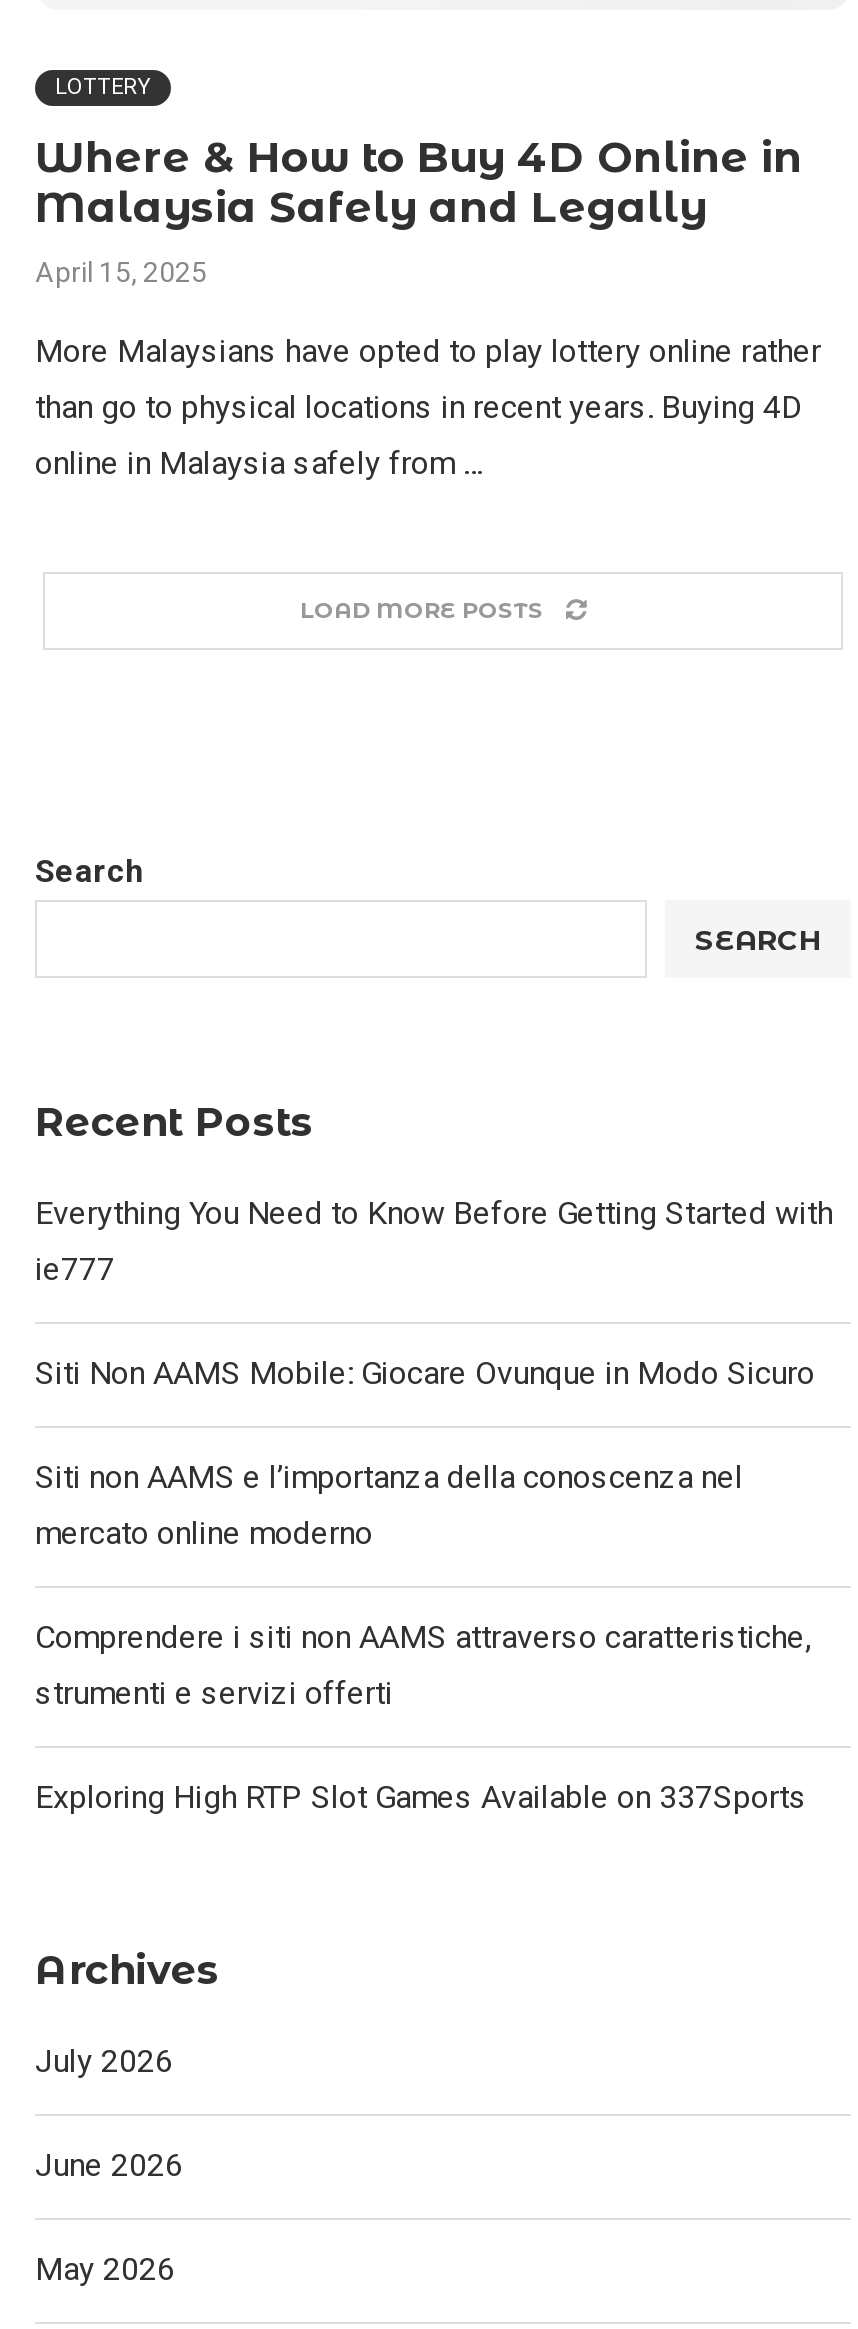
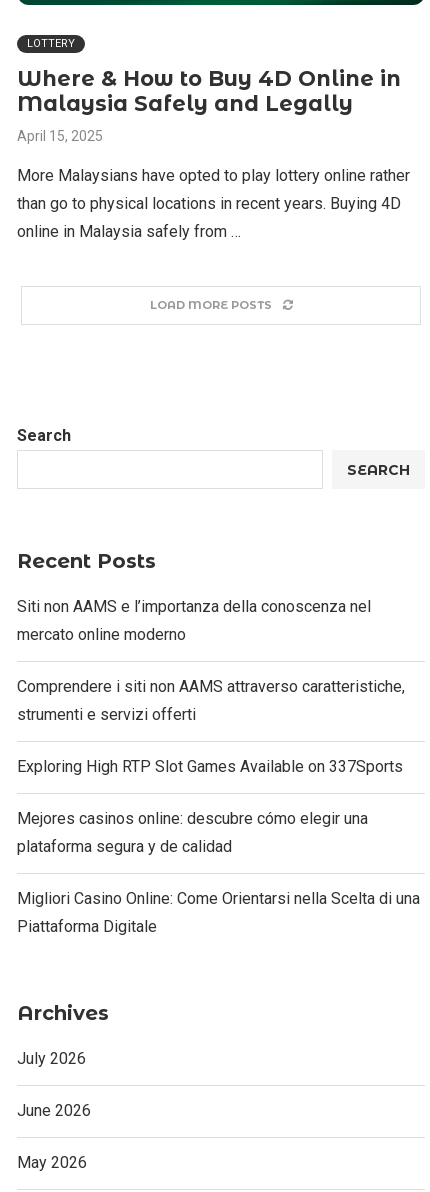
- Everything You Need to Know Before Getting Started with
- ie777
- Siti Non AAMS Mobile: Giocare Ovunque in Modo Sicuro

moved up: Siti non AAMS e l’importanza della conoscenza nel | mercato online moderno | Comprendere i siti non AAMS attraverso caratteristiche, | strumenti e servizi offerti | Exploring High RTP Slot Games Available on 337Sports

+ Mejores casinos online: descubre cómo elegir una
+ plataforma segura y de calidad
+ Migliori Casino Online: Come Orientarsi nella Scelta di una
+ Piattaforma Digitale
